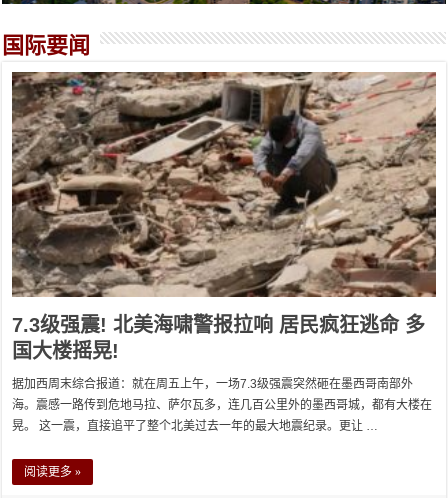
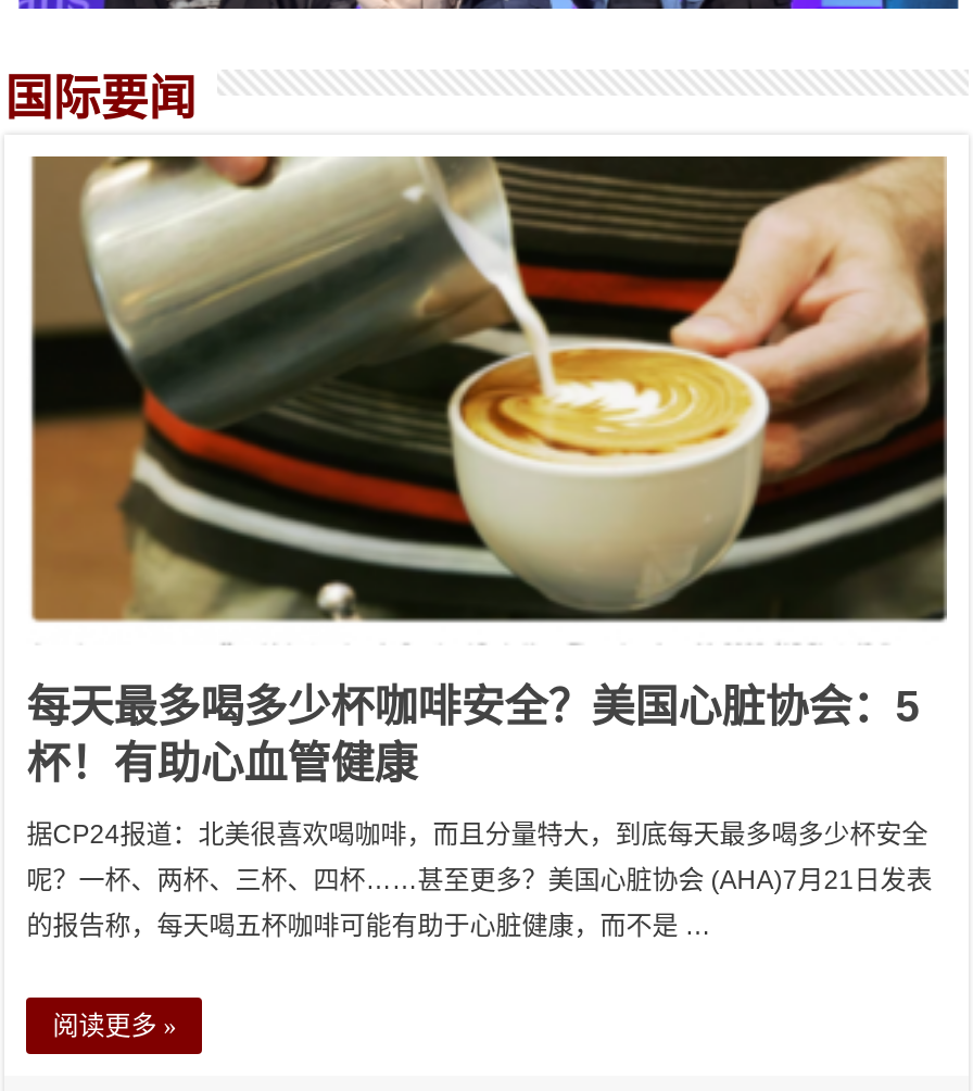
- [image]
- 7.3级强震! 北美海啸警报拉响 居民疯狂逃命 多
- 国大楼摇晃!
+ [image]
+ 每天最多喝多少杯咖啡安全？美国心脏协会：5
+ 杯！有助心血管健康

- 据加西周末综合报道：就在周五上午，一场7.3级强震突然砸在墨西哥南部外
+ 据CP24报道：北美很喜欢喝咖啡，而且分量特大，到底每天最多喝多少杯安全

- 海。震感一路传到危地马拉、萨尔瓦多，连几百公里外的墨西哥城，都有大楼在
+ 呢？一杯、两杯、三杯、四杯……甚至更多？美国心脏协会 (AHA)7月21日发表

- 晃。 这一震，直接追平了整个北美过去一年的最大地震纪录。更让 …
+ 的报告称，每天喝五杯咖啡可能有助于心脏健康，而不是 …
